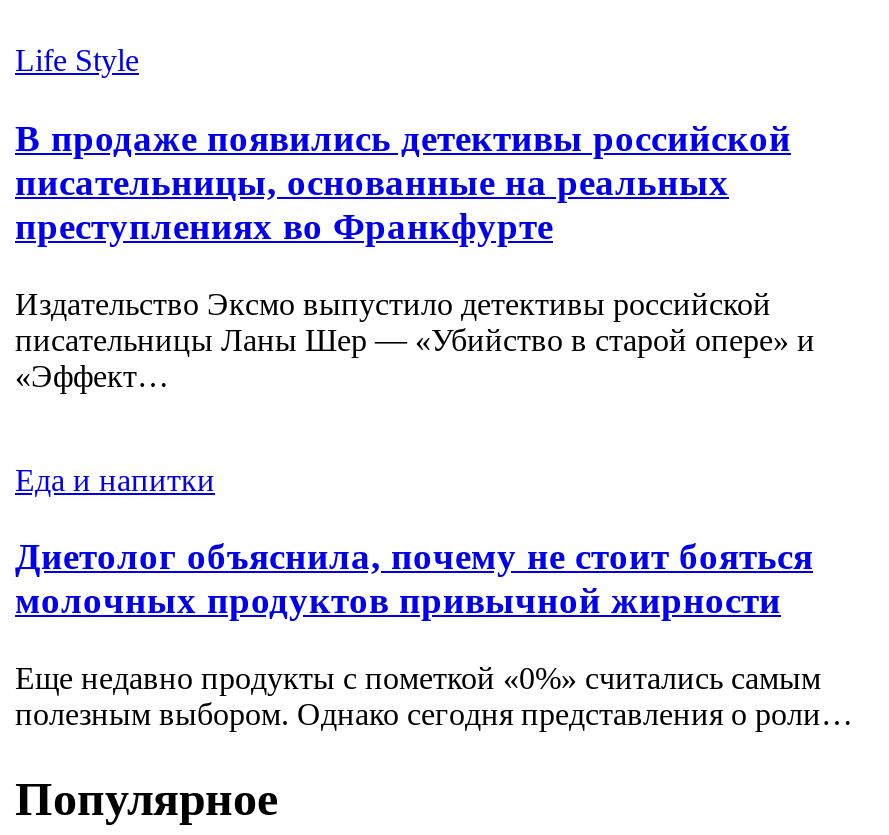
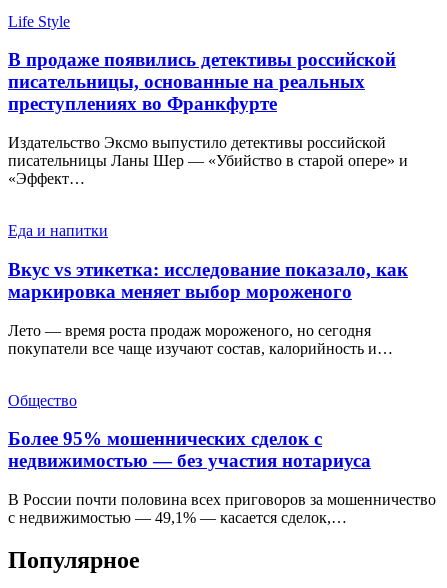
- Диетолог объяснила, почему не стоит бояться
- молочных продуктов привычной жирности
- Еще недавно продукты с пометкой «0%» считались самым
- полезным выбором. Однако сегодня представления о роли…
+ Вкус vs этикетка: исследование показало, как
+ маркировка меняет выбор мороженого
+ Лето — время роста продаж мороженого, но сегодня
+ покупатели все чаще изучают состав, калорийность и…
+ Общество
+ Более 95% мошеннических сделок с
+ недвижимостью — без участия нотариуса
+ В России почти половина всех приговоров за мошенничество
+ с недвижимостью — 49,1% — касается сделок,…
